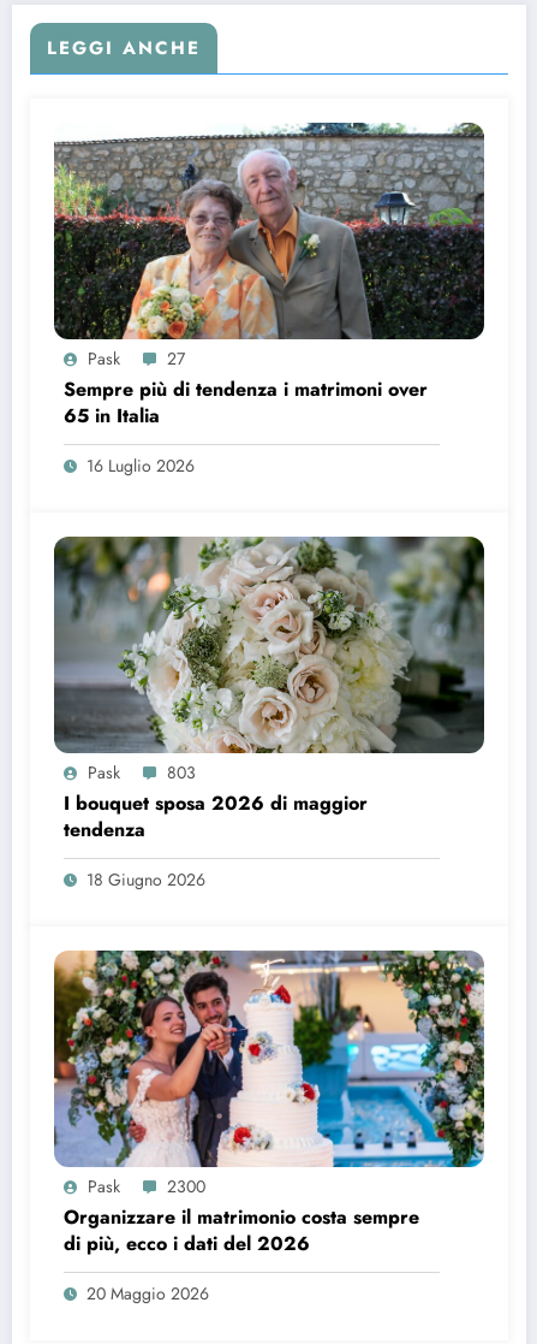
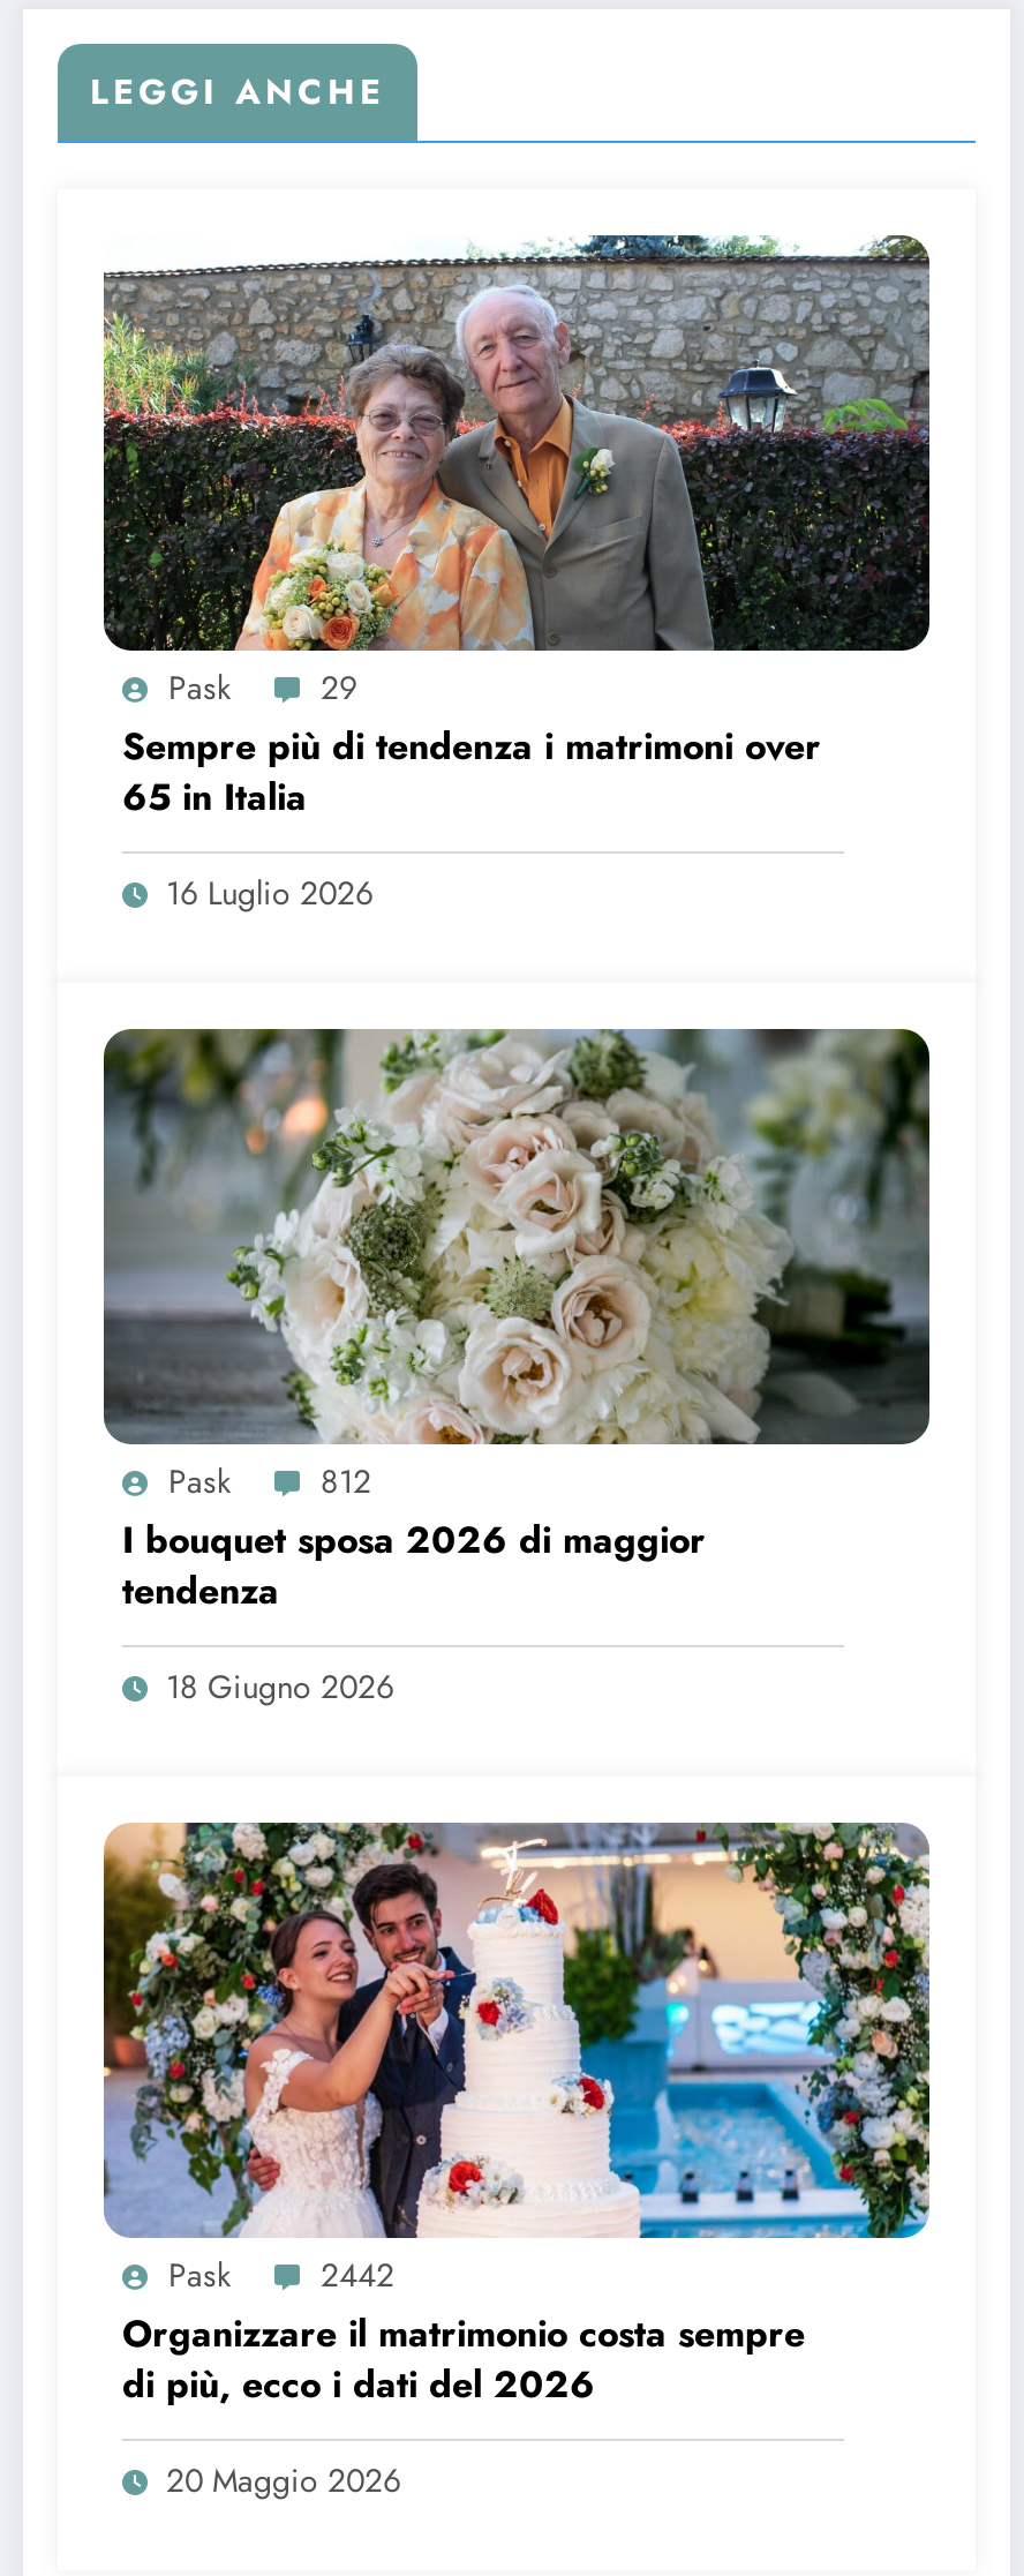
- Pask 27
+ Pask 29

- Pask 803
+ Pask 812

- Pask 2300
+ Pask 2442
